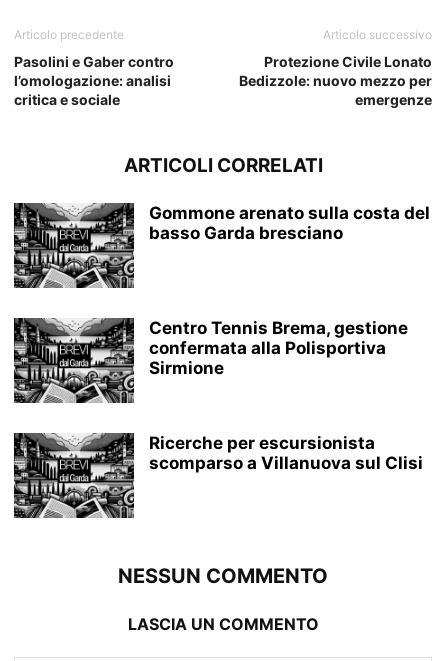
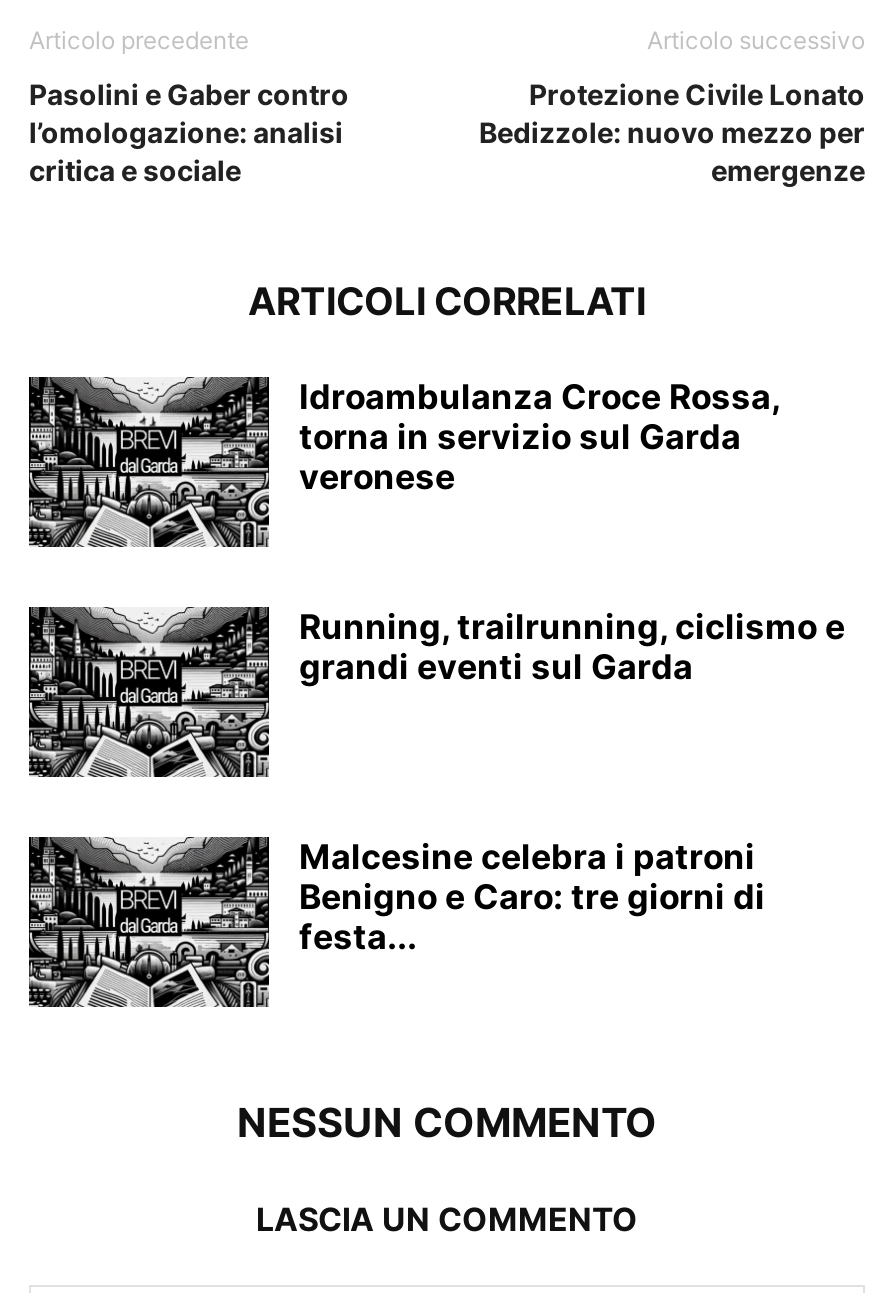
- Gommone arenato sulla costa del
- basso Garda bresciano
+ Idroambulanza Croce Rossa,
+ torna in servizio sul Garda
+ veronese

- Centro Tennis Brema, gestione
- confermata alla Polisportiva
- Sirmione
+ Running, trailrunning, ciclismo e
+ grandi eventi sul Garda

- Ricerche per escursionista
- scomparso a Villanuova sul Clisi
+ Malcesine celebra i patroni
+ Benigno e Caro: tre giorni di
+ festa...
